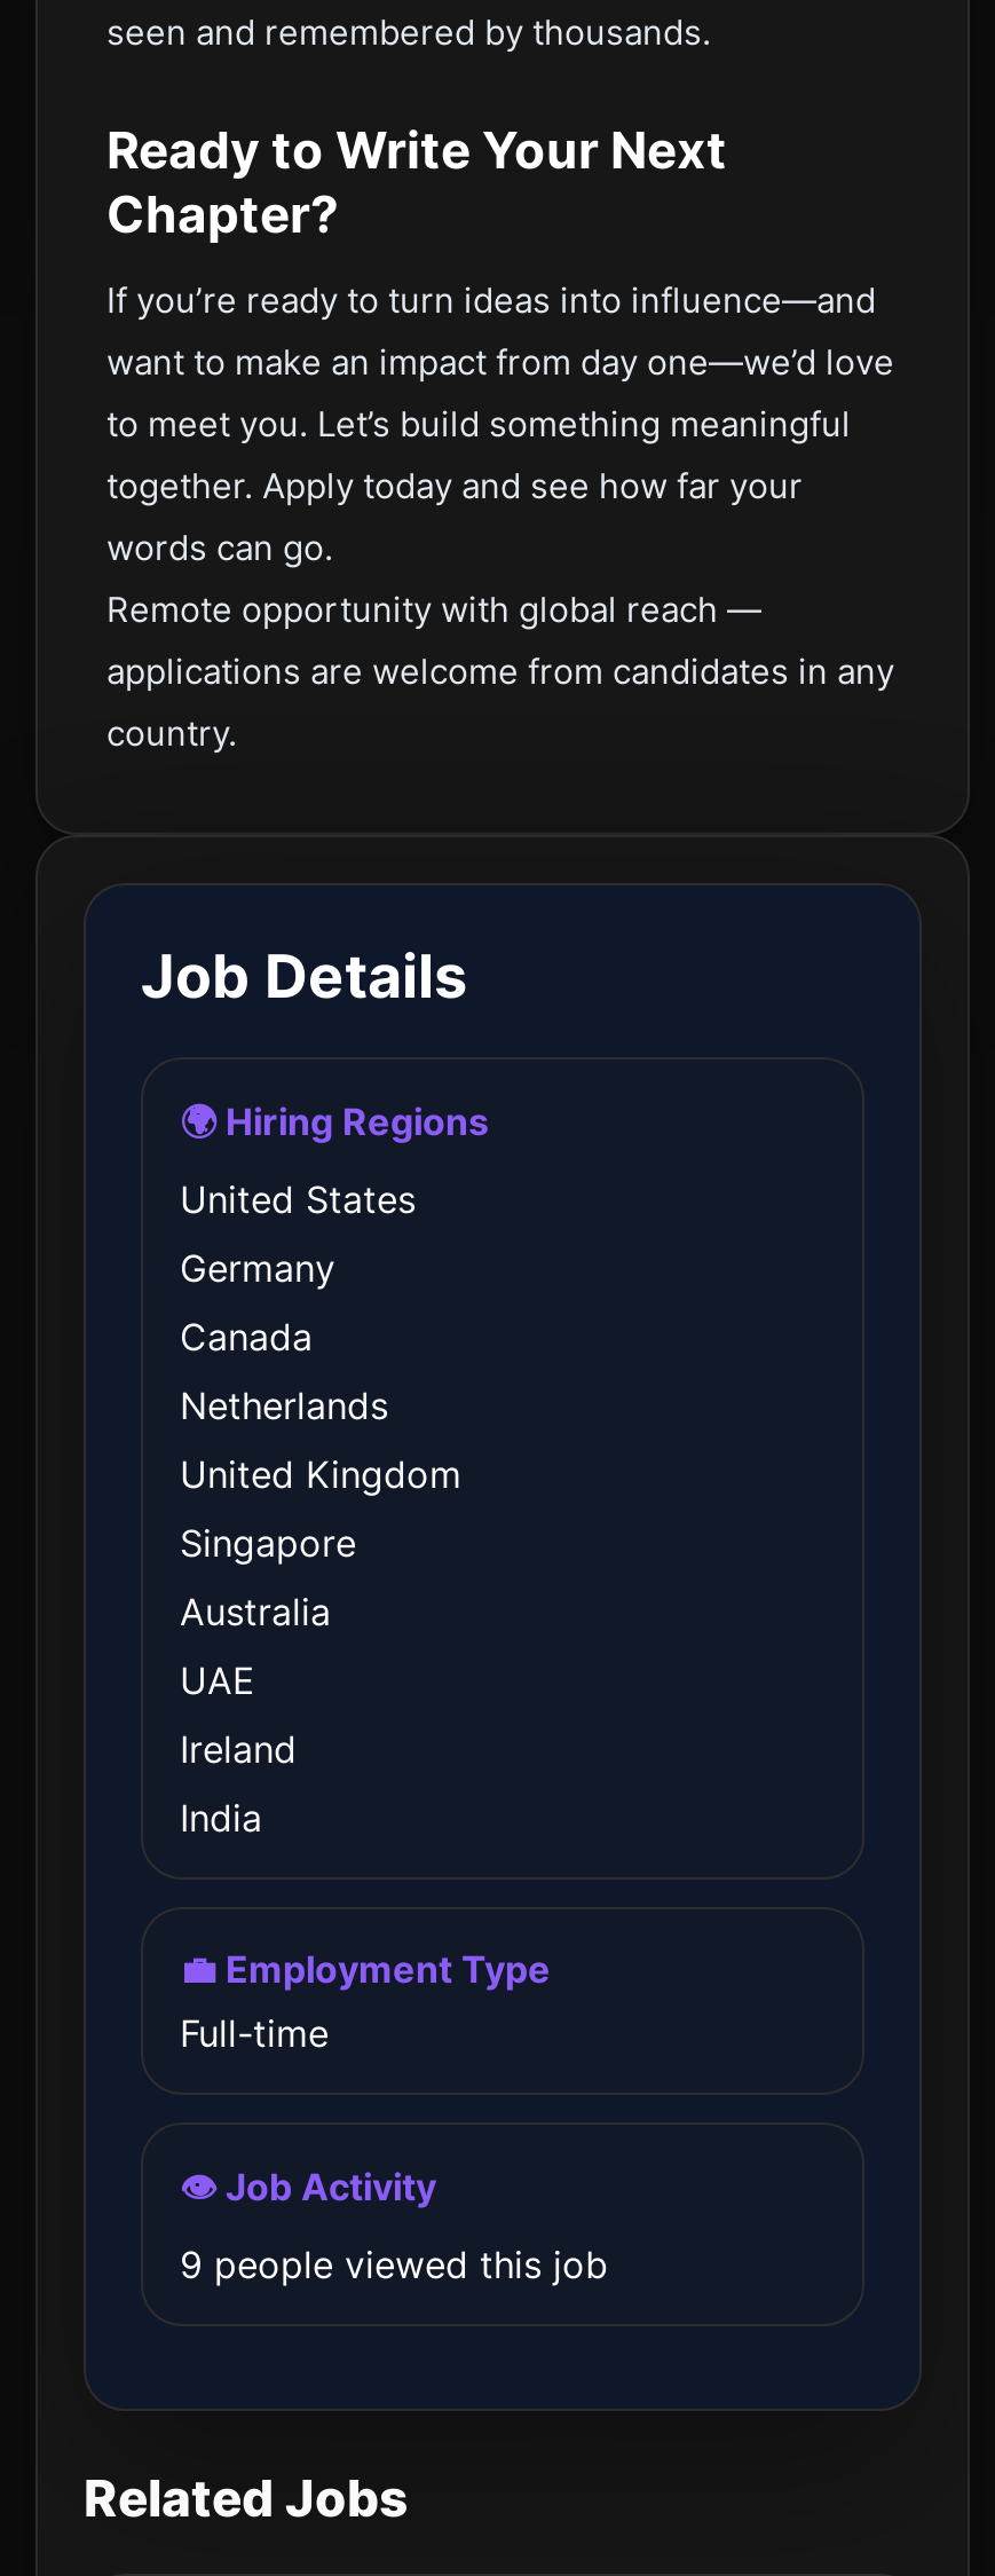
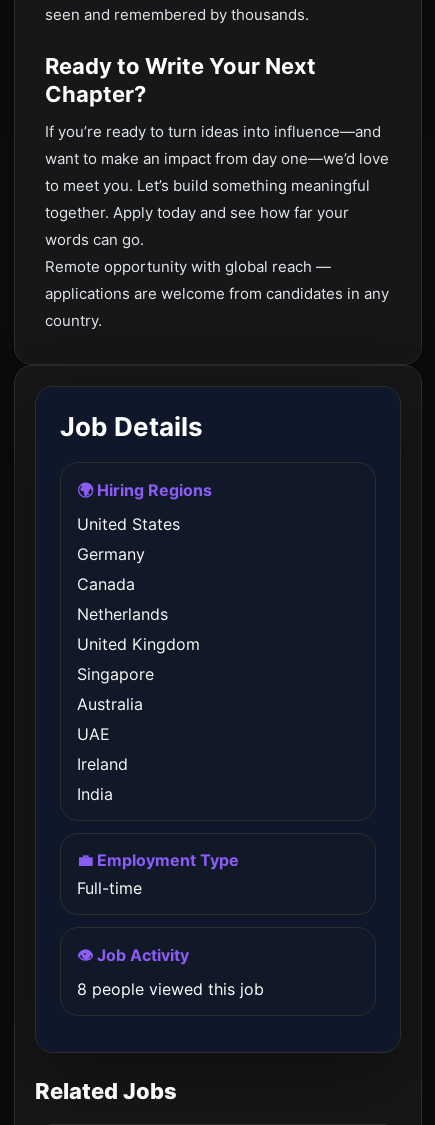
- 9 people viewed this job
+ 8 people viewed this job
